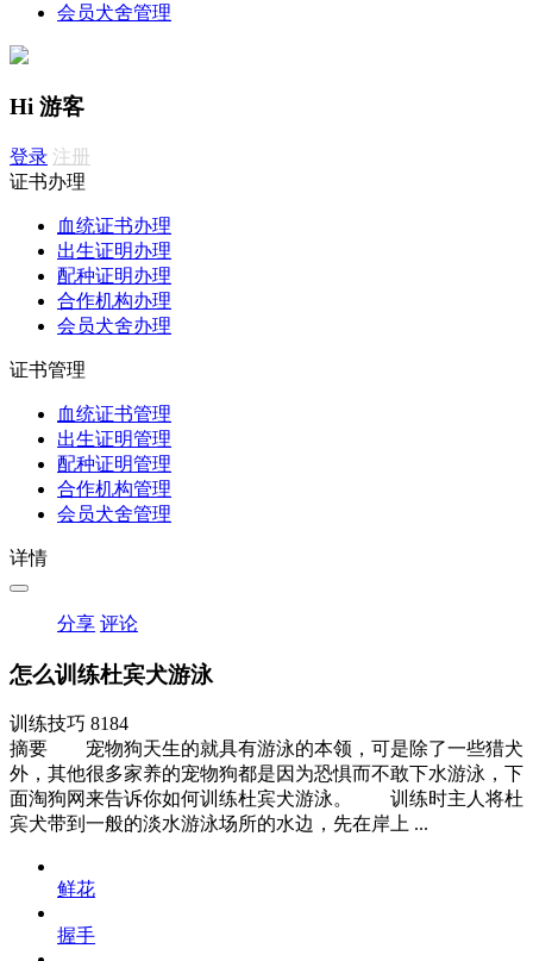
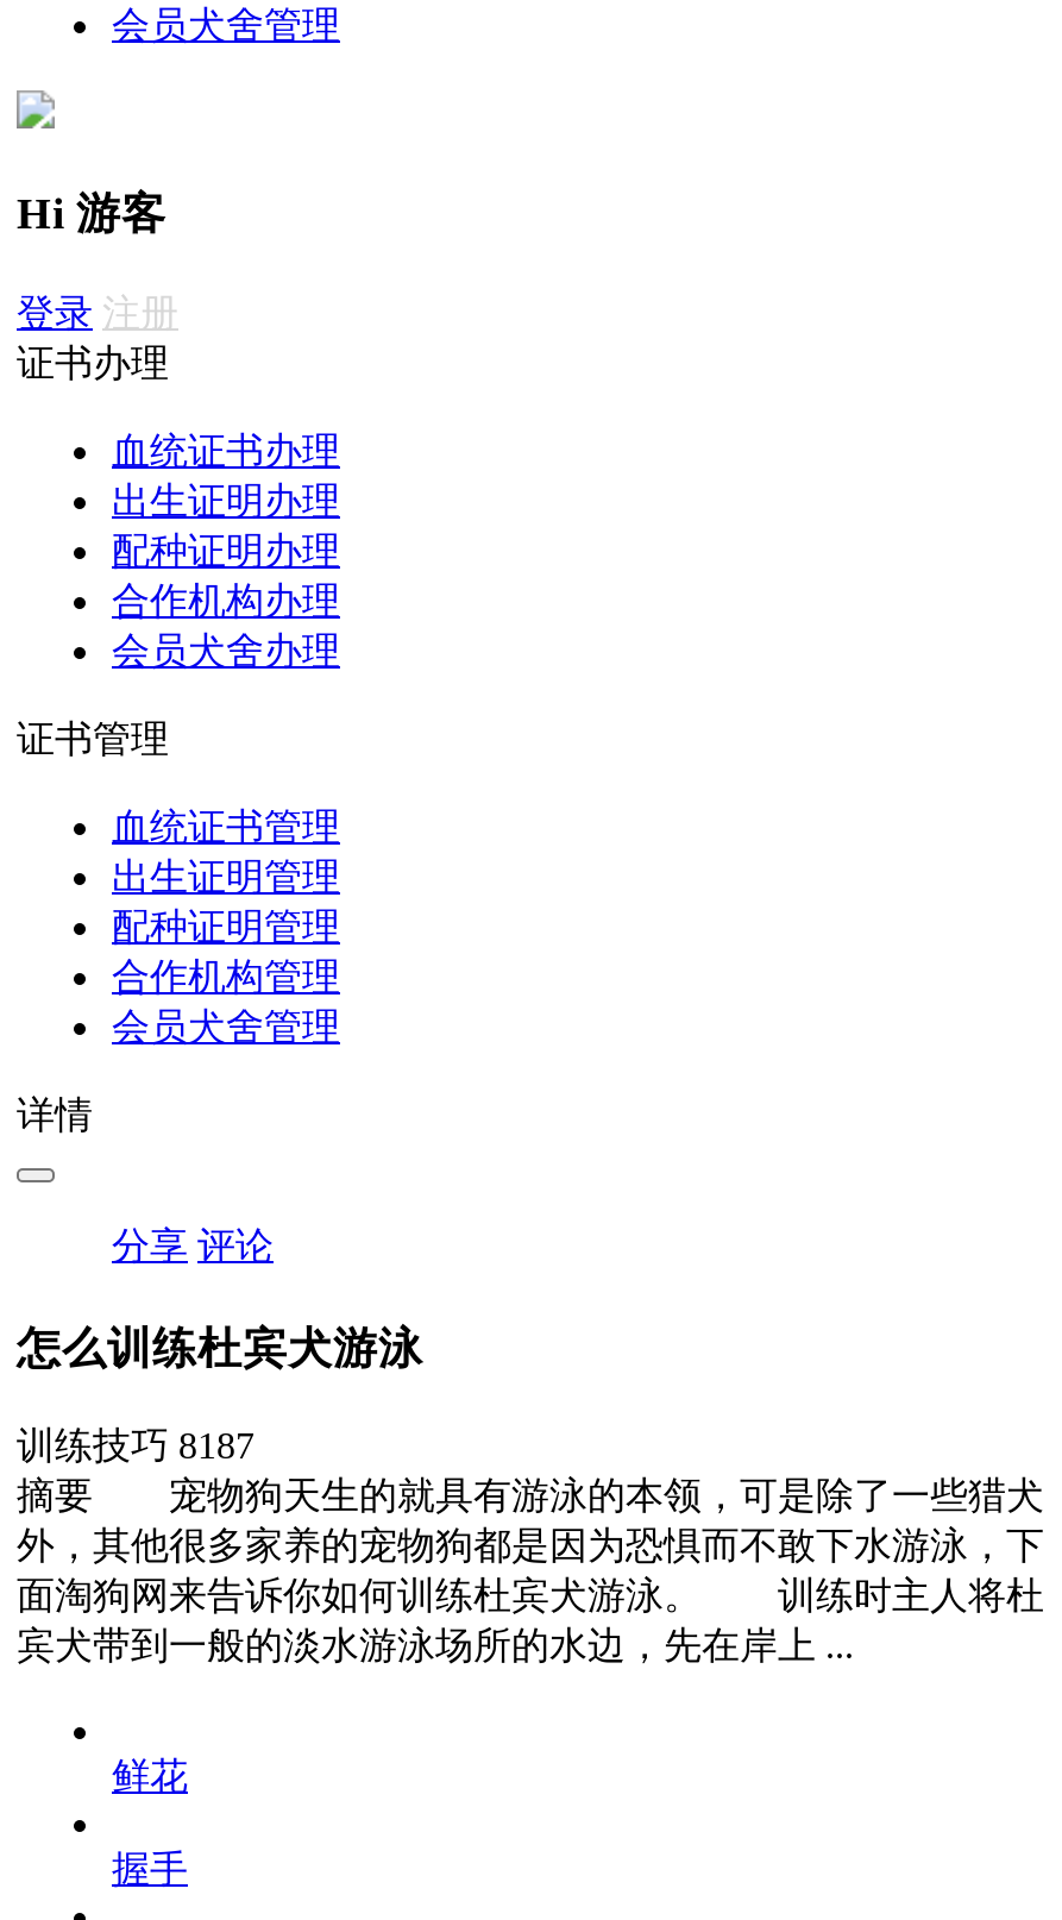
- 训练技巧8184
+ 训练技巧8187
